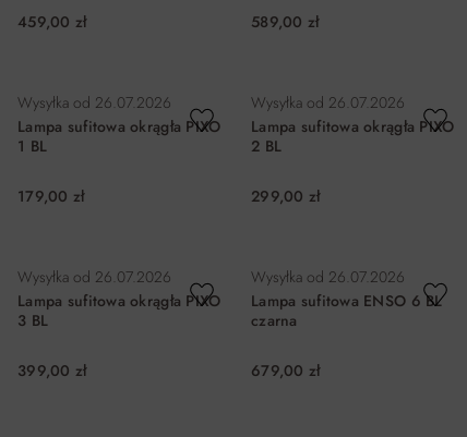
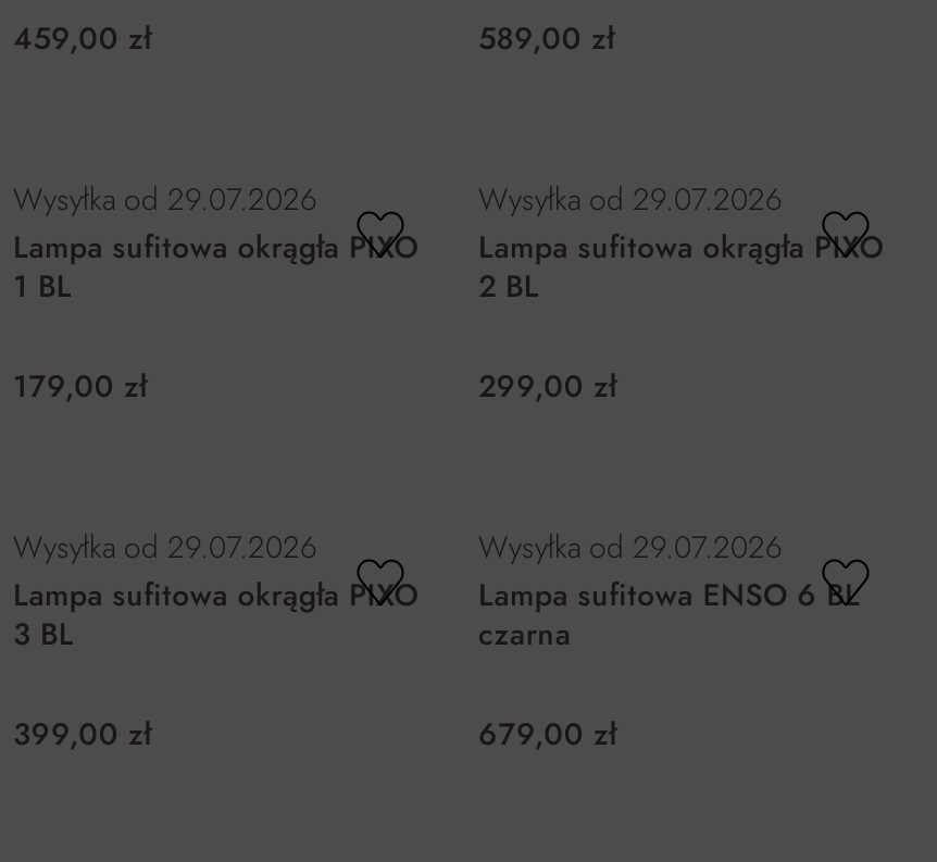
- Wysyłka od 26.07.2026
+ Wysyłka od 29.07.2026

- Wysyłka od 26.07.2026
+ Wysyłka od 29.07.2026

- Wysyłka od 26.07.2026
+ Wysyłka od 29.07.2026

- Wysyłka od 26.07.2026
+ Wysyłka od 29.07.2026
